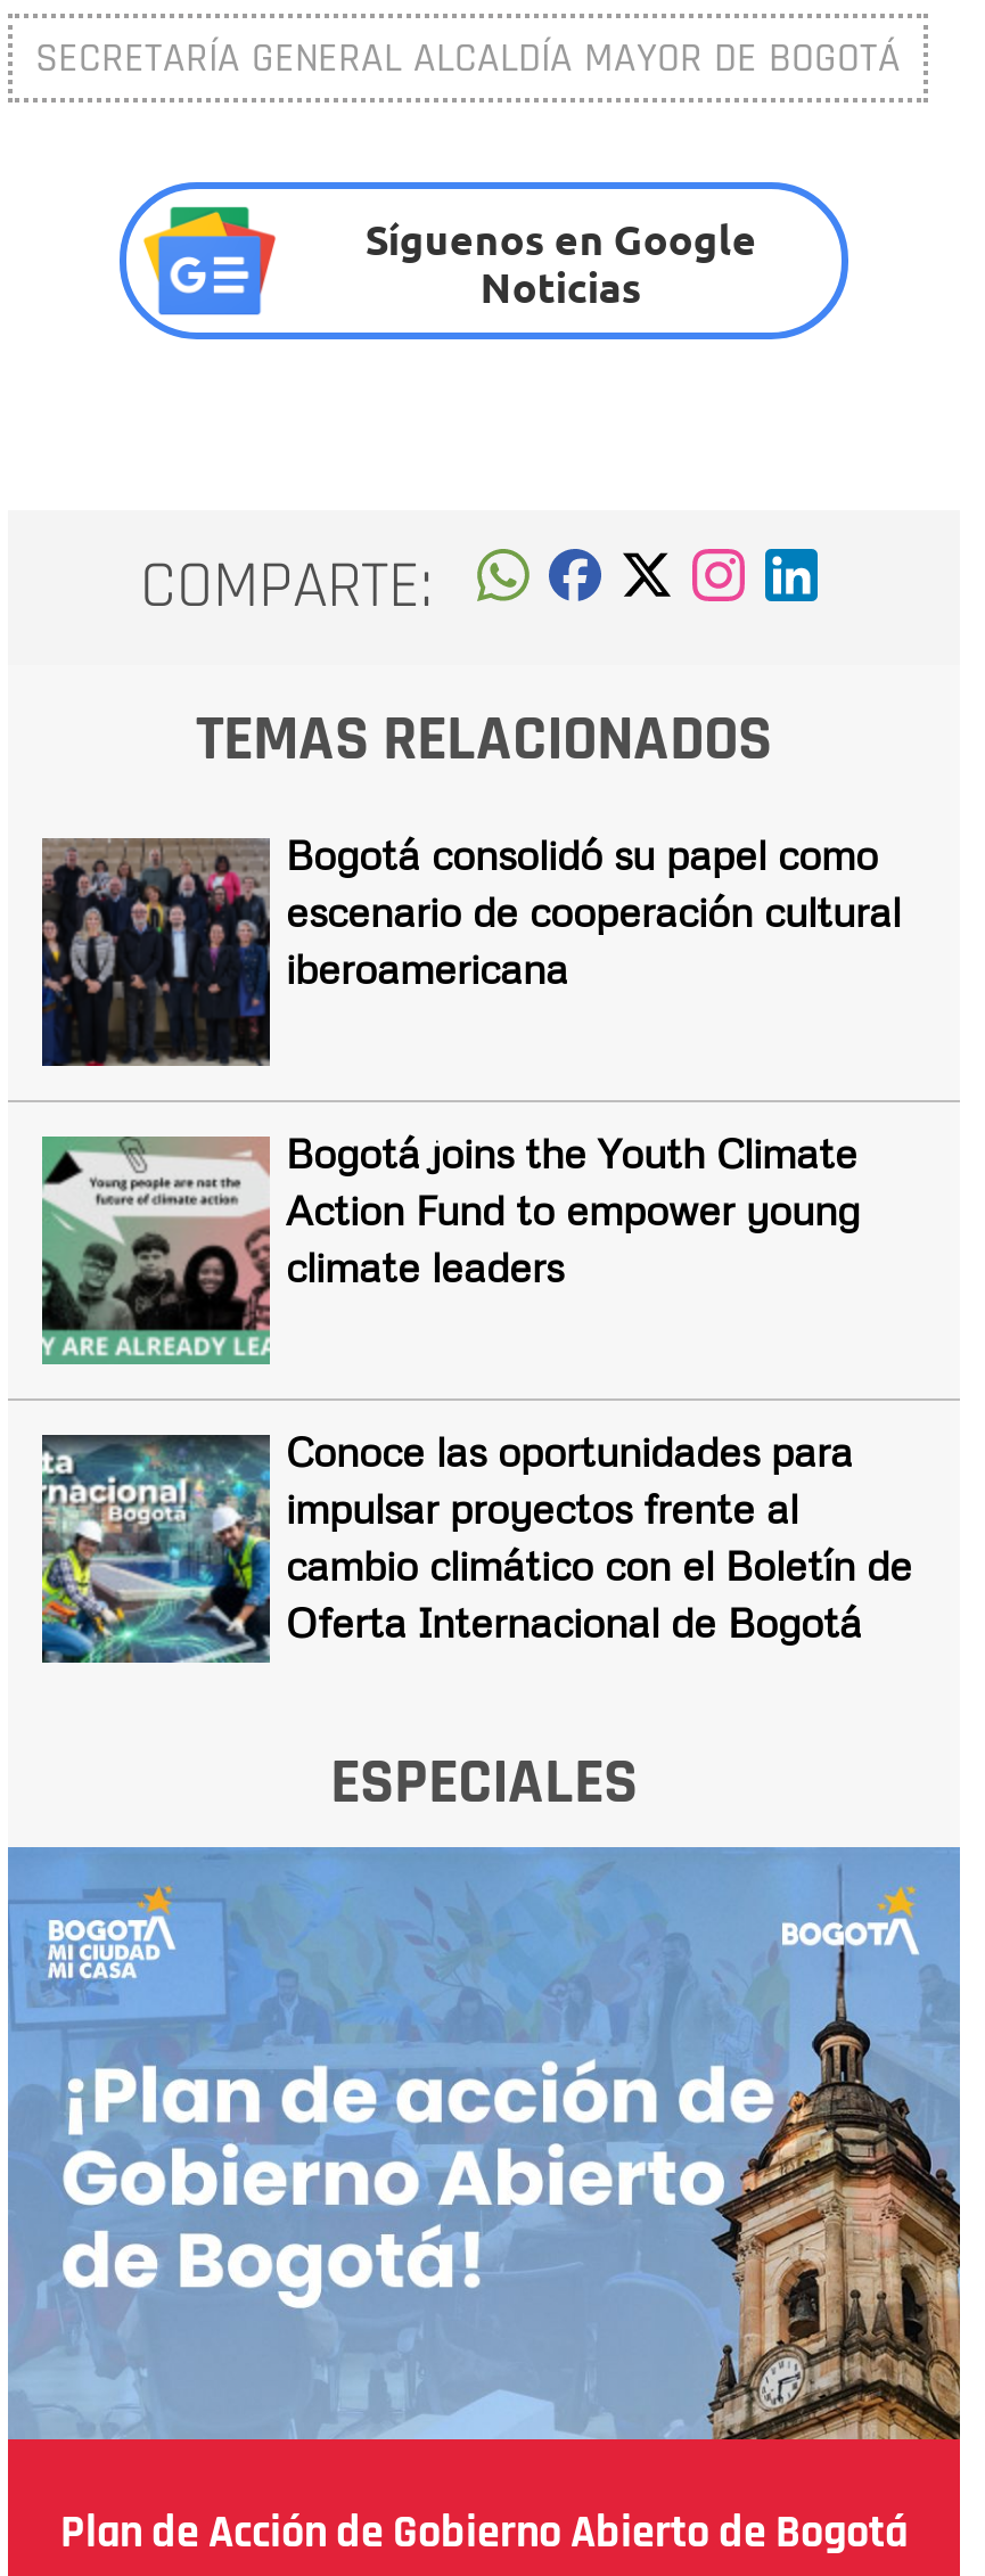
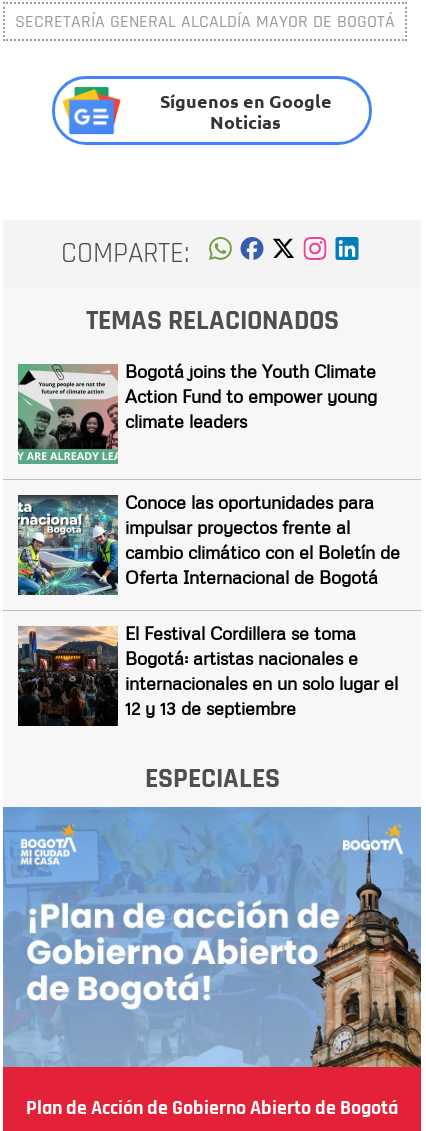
- [image]
- Bogotá consolidó su papel como
- escenario de cooperación cultural
- iberoamericana

moved up: [image] | Bogotá joins the Youth Climate | Action Fund to empower young | climate leaders | Conoce las oportunidades para | impulsar proyectos frente al | cambio climático con el Boletín de | Oferta Internacional de Bogotá

+ [image]
+ El Festival Cordillera se toma
+ Bogotá: artistas nacionales e
+ internacionales en un solo lugar el
+ 12 y 13 de septiembre
